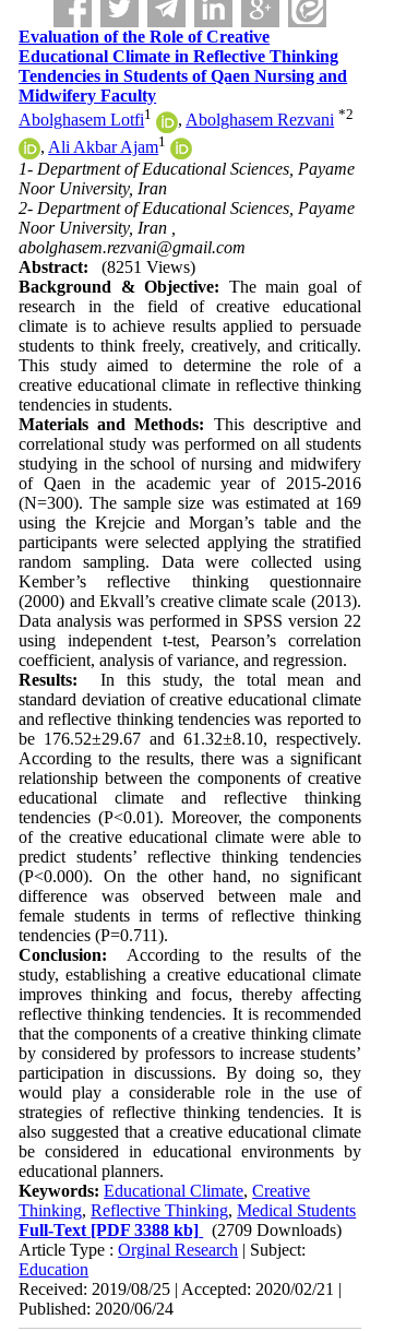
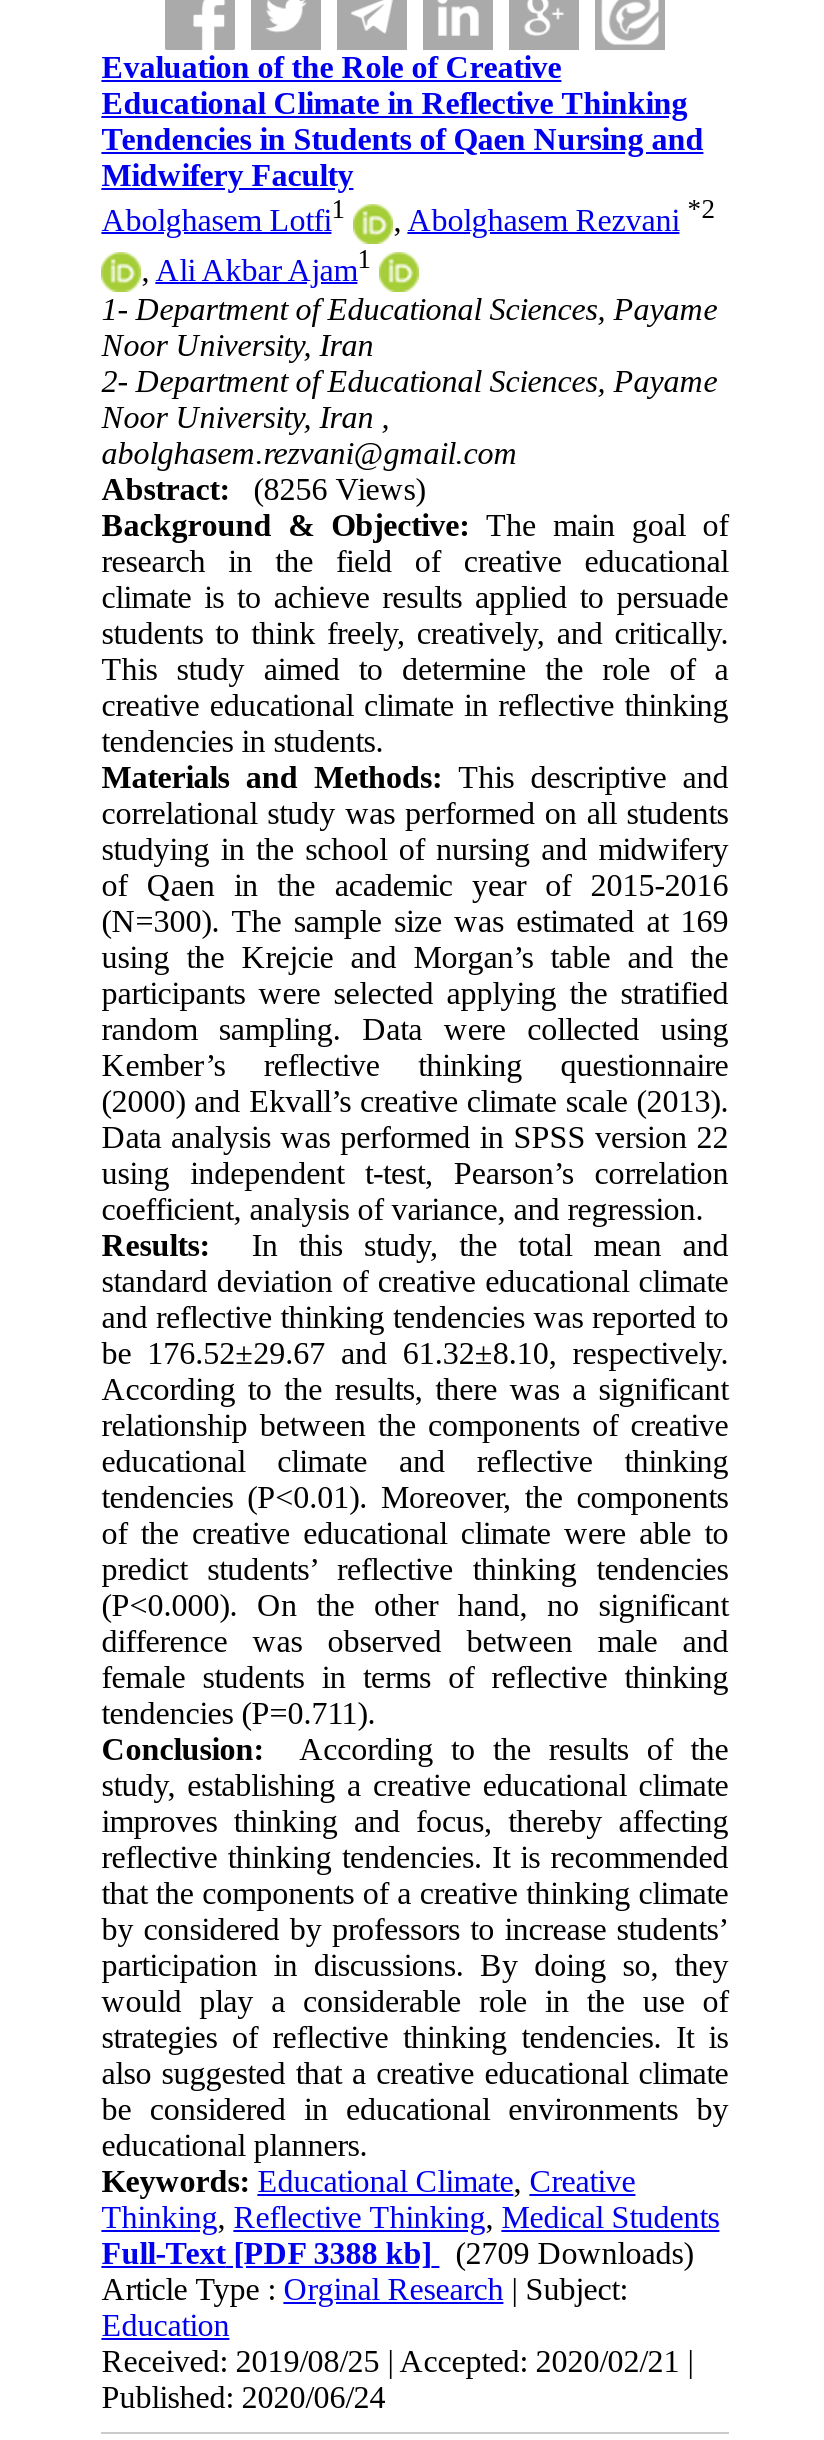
- Abstract: (8251 Views)
+ Abstract: (8256 Views)
